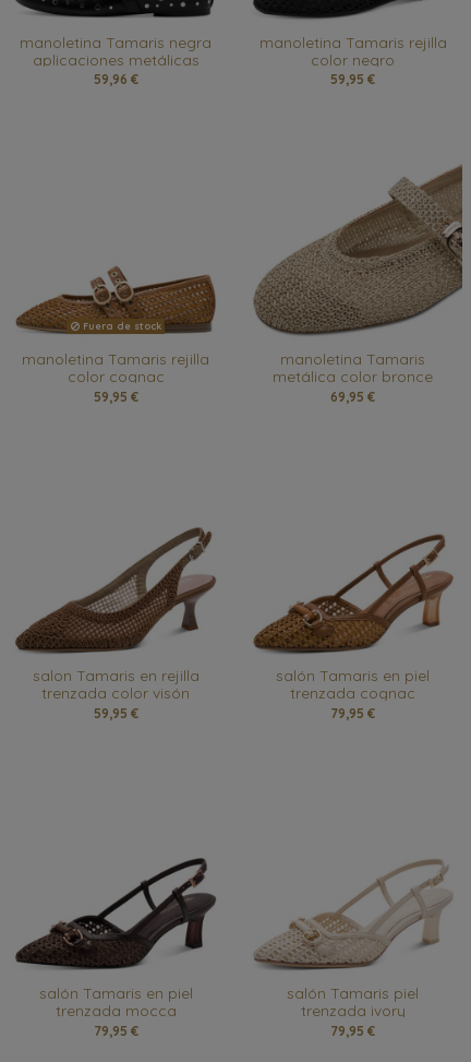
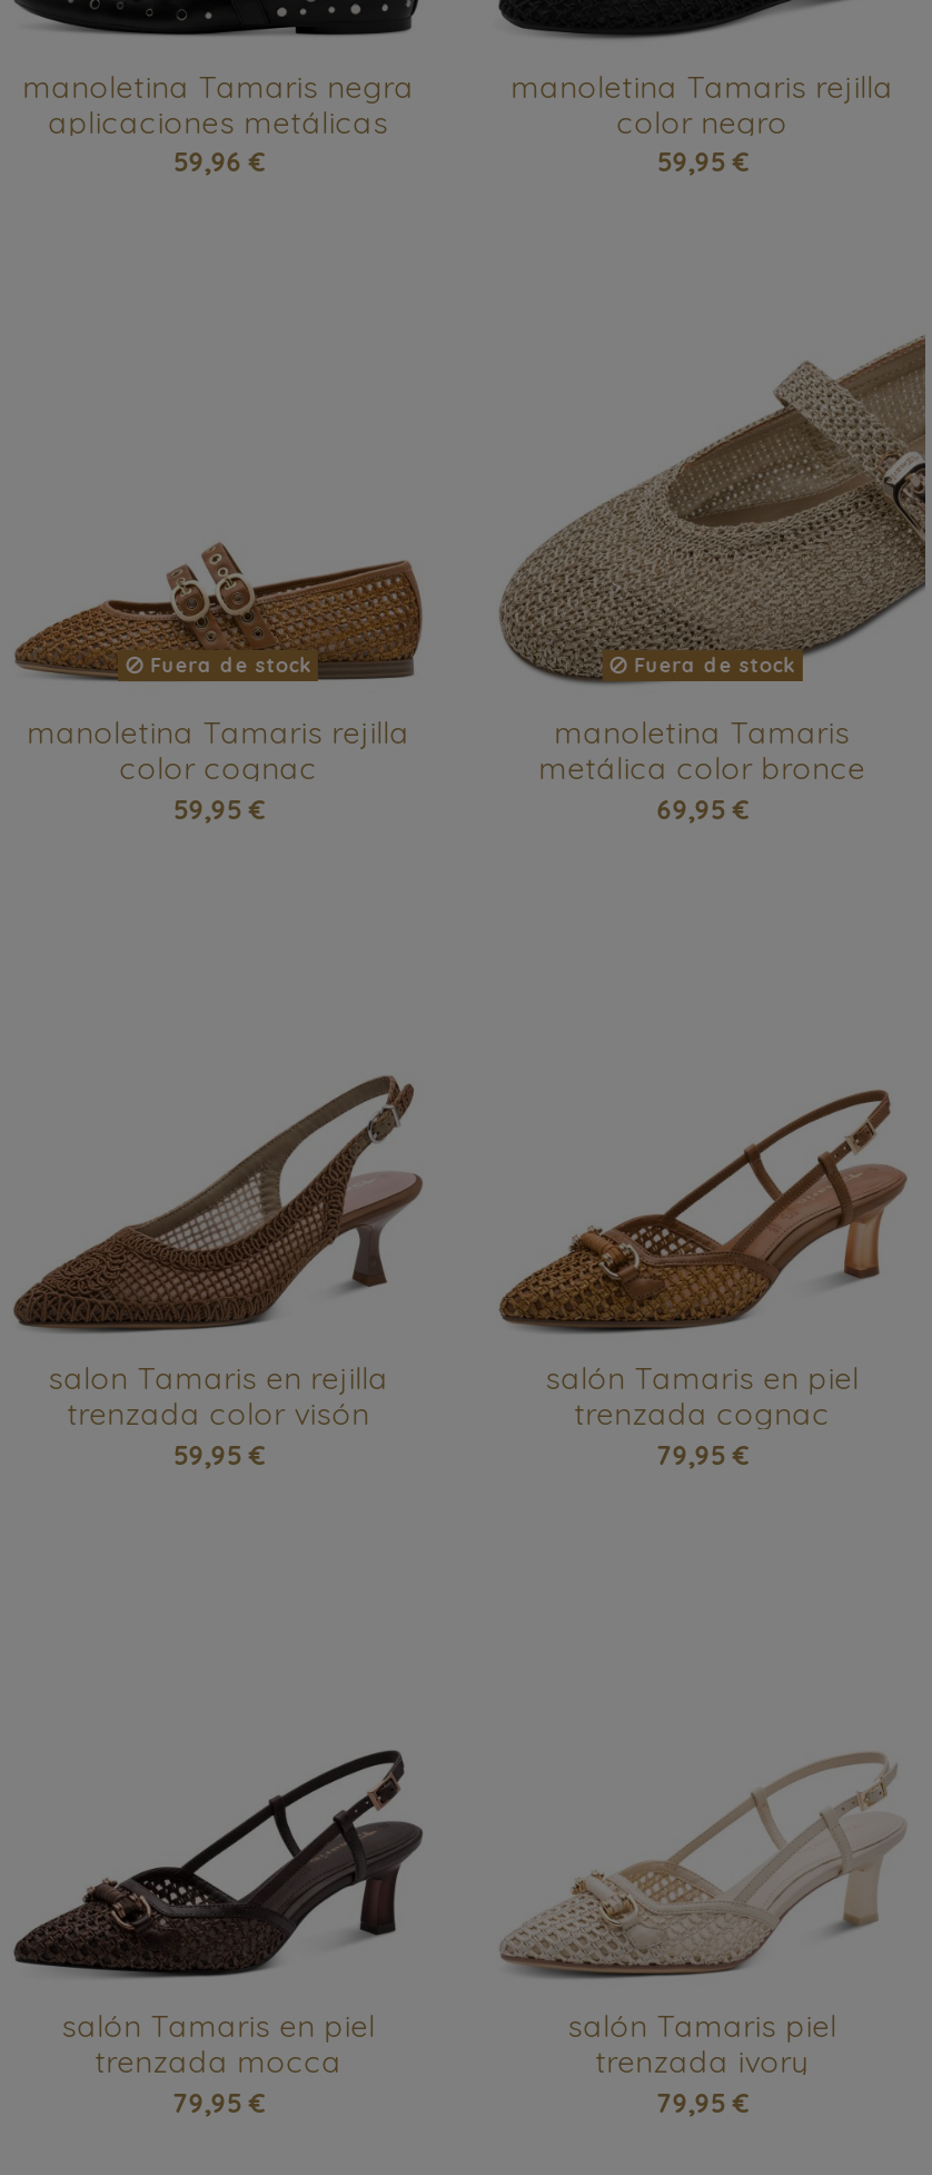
+ Fuera de stock
